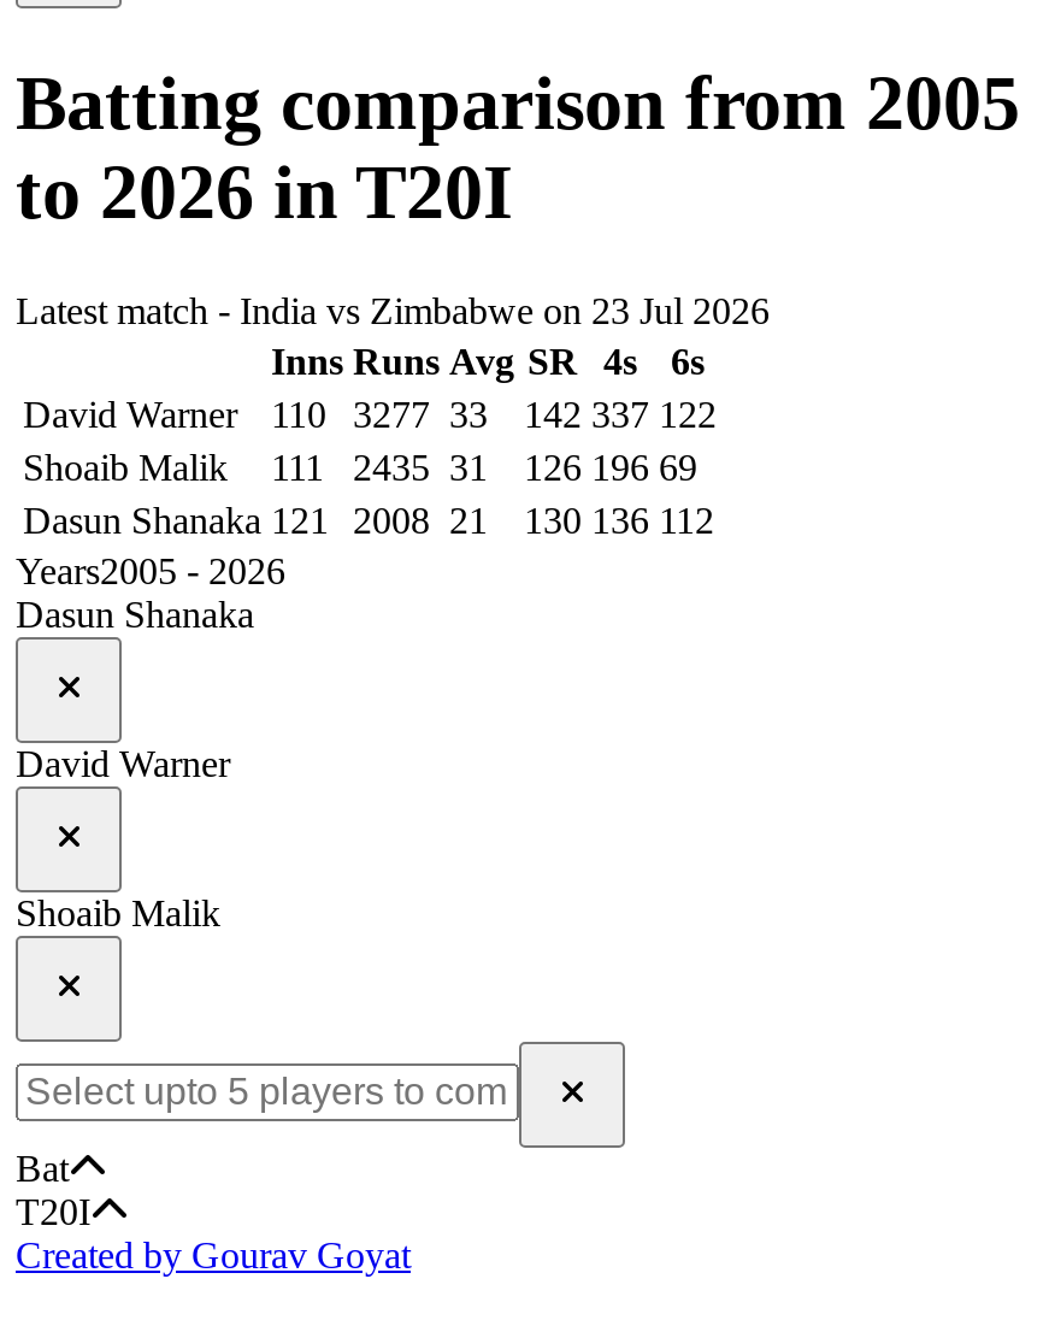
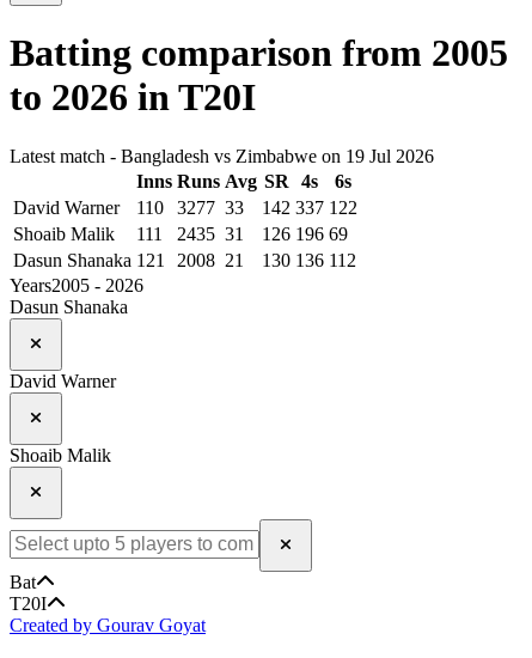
- Latest match - India vs Zimbabwe on 23 Jul 2026
+ Latest match - Bangladesh vs Zimbabwe on 19 Jul 2026
